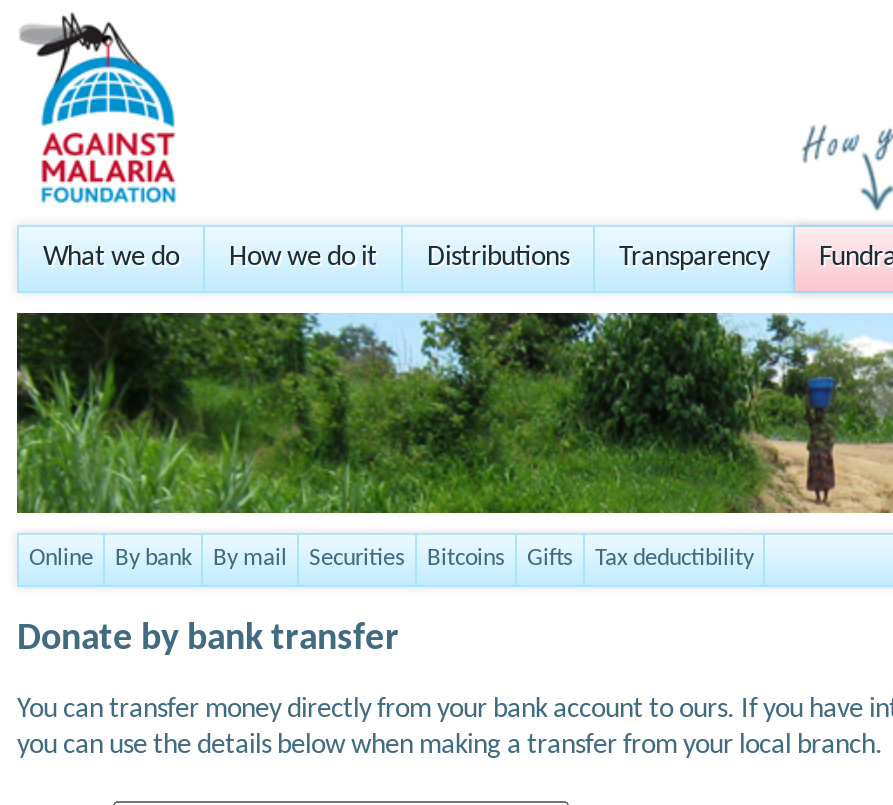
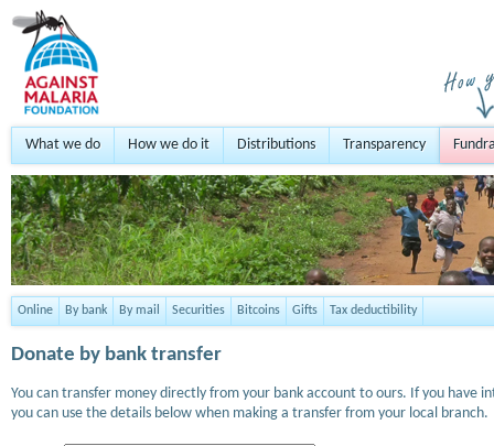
- [image]
+ [image]
